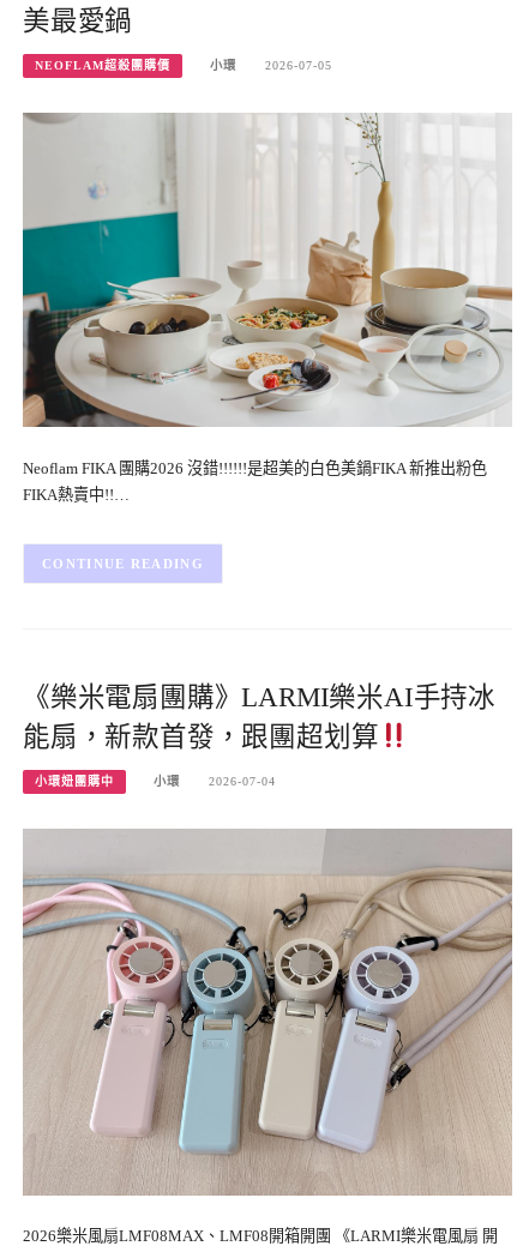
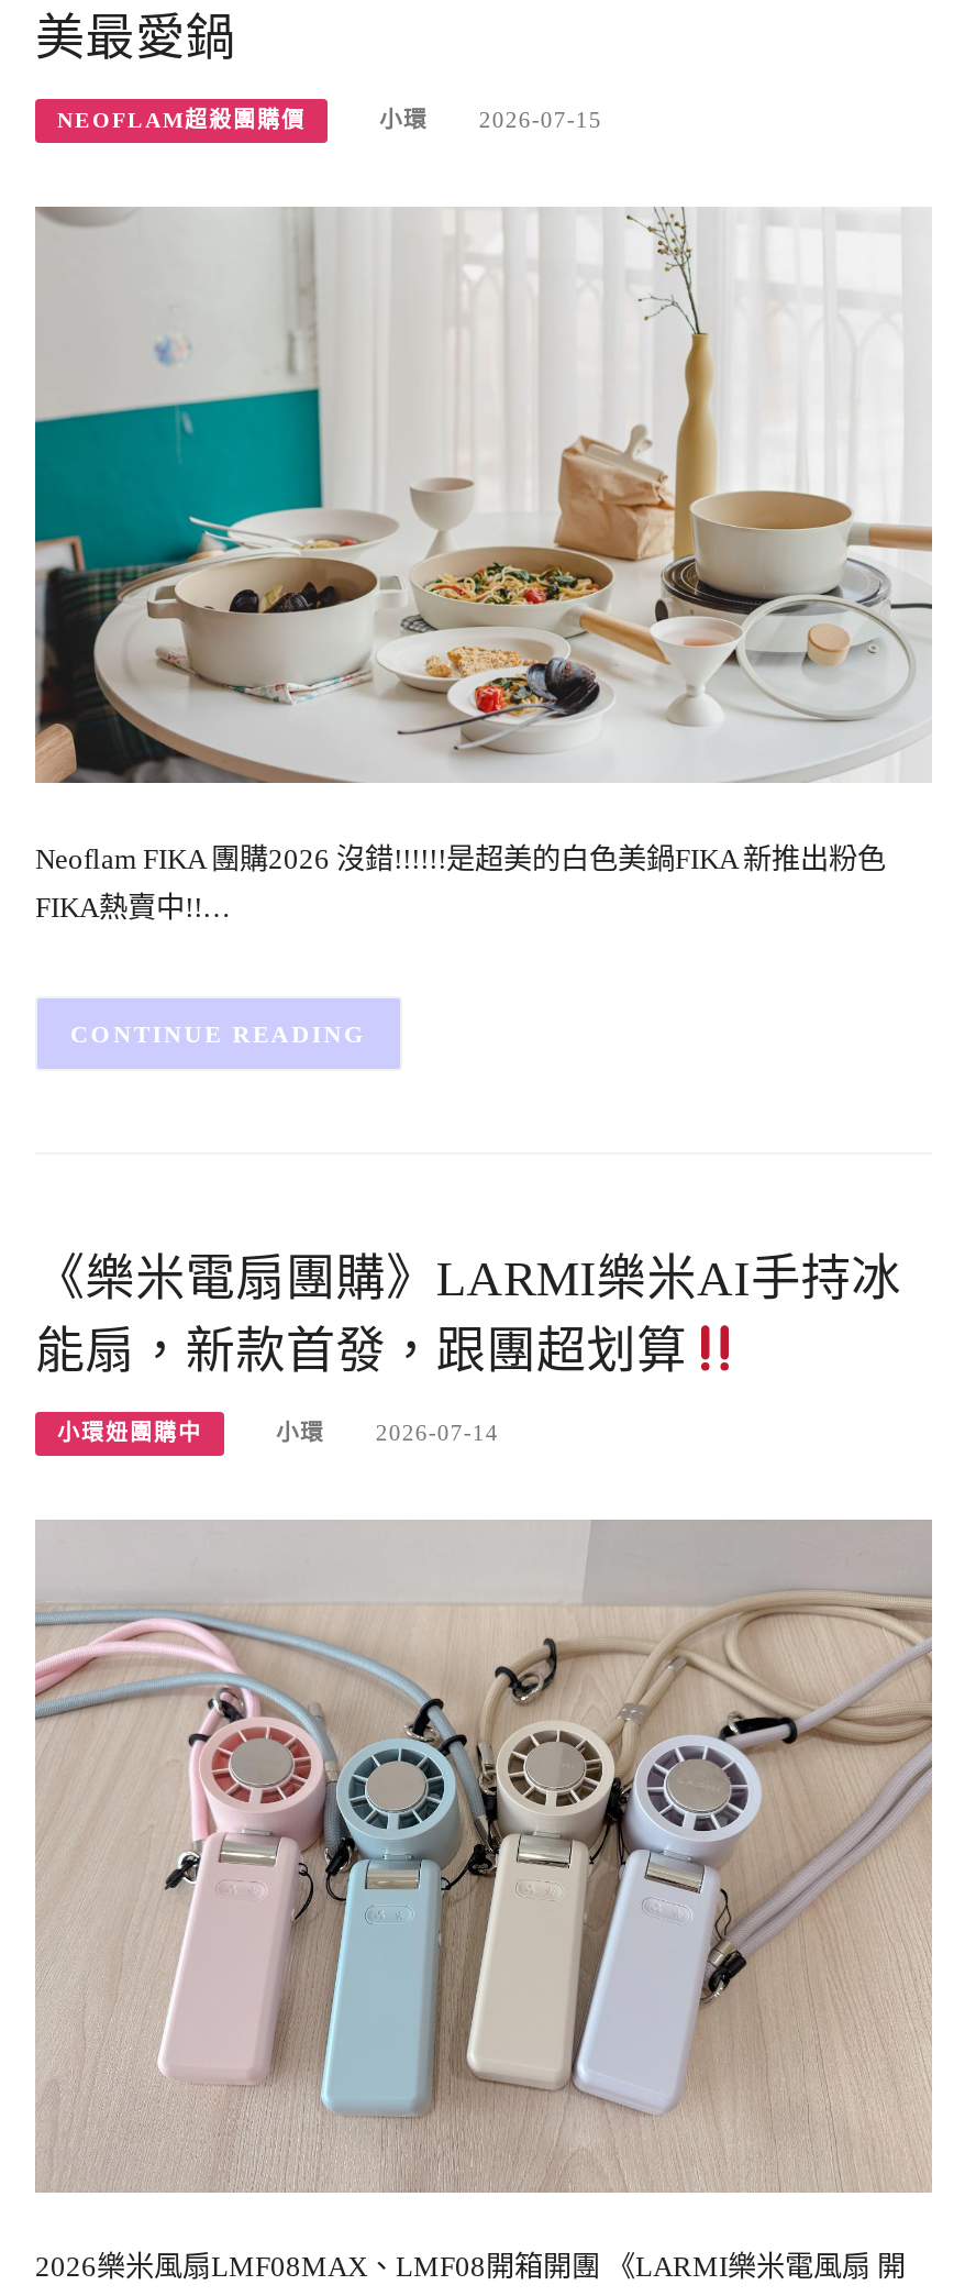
- 2026-07-05
+ 2026-07-15

- 2026-07-04
+ 2026-07-14
